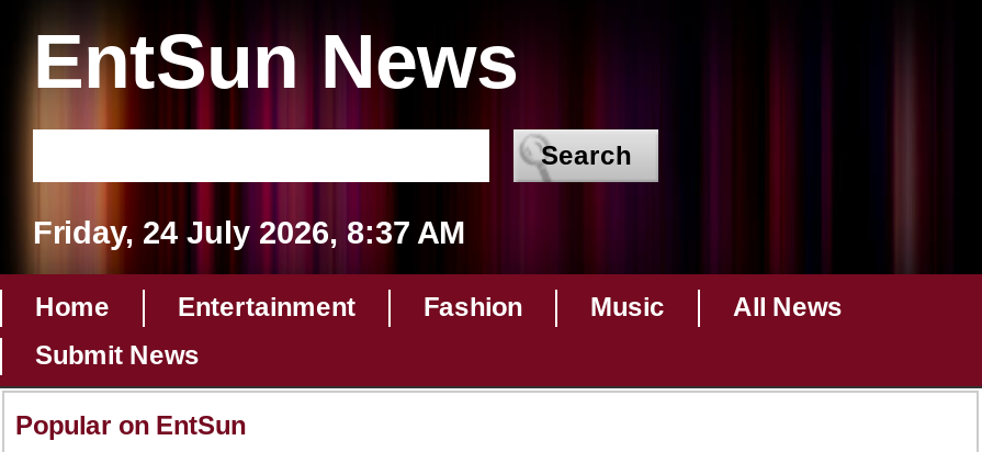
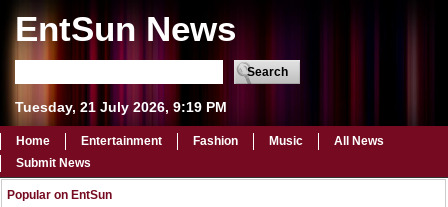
- Friday, 24 July 2026, 8:37 AM
+ Tuesday, 21 July 2026, 9:19 PM
